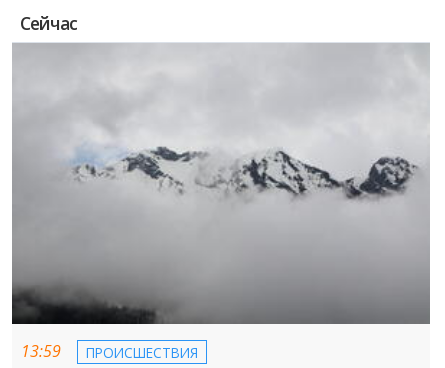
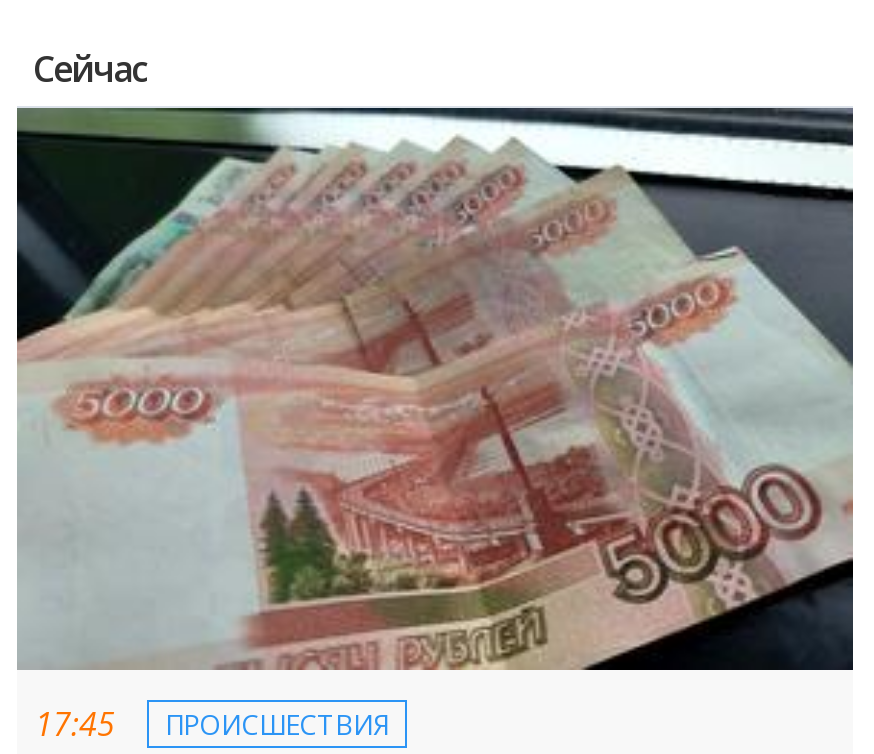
- [image]
- 13:59 ПРОИСШЕСТВИЯ
+ [image]
+ 17:45 ПРОИСШЕСТВИЯ
